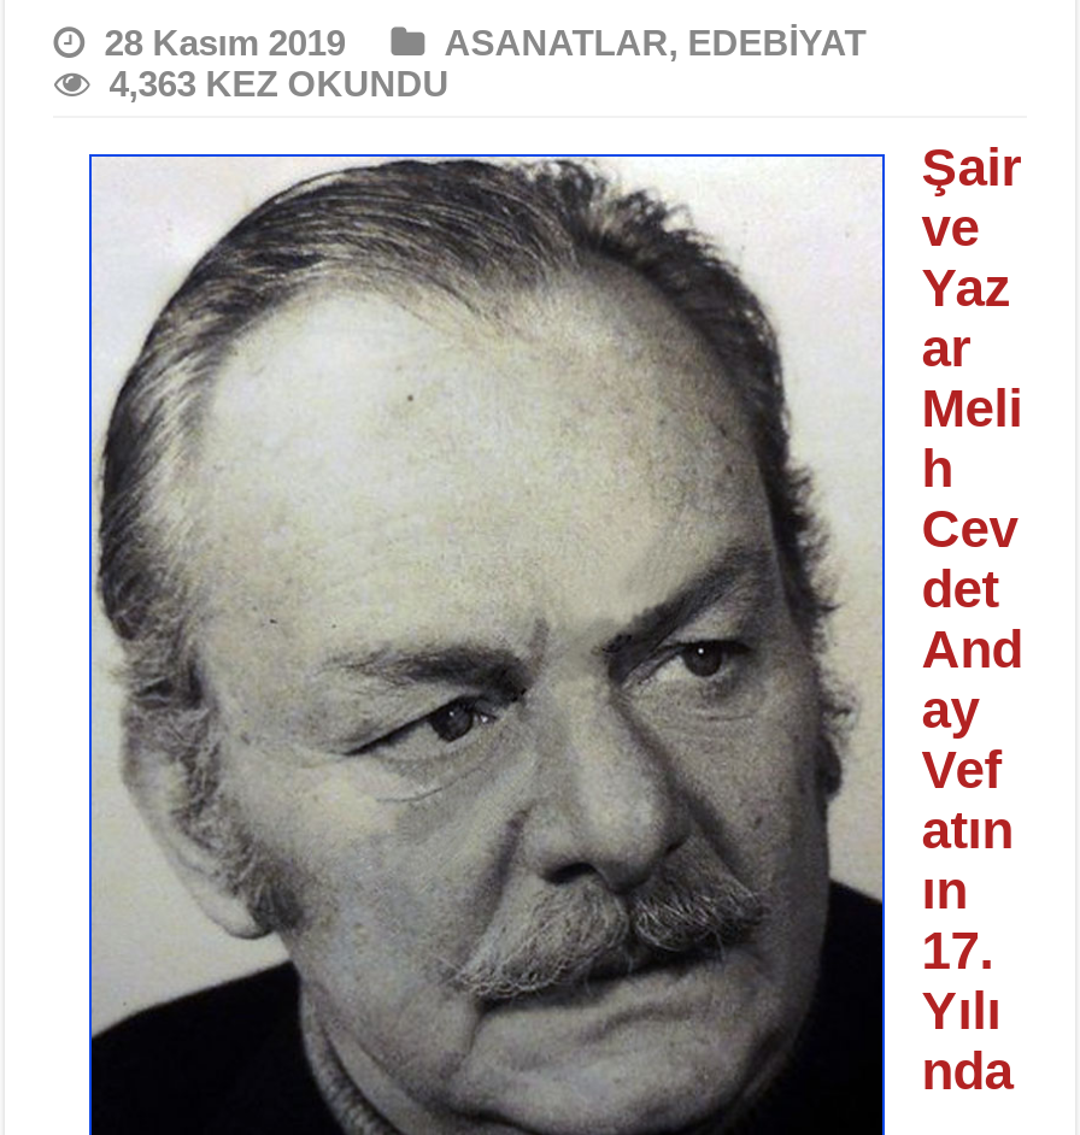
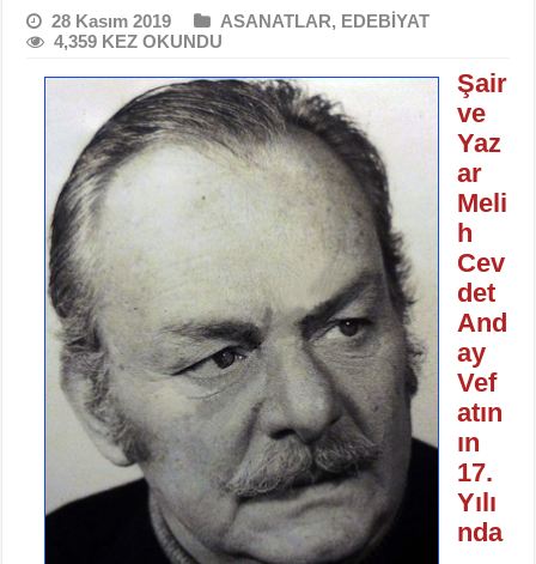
- 4,363 KEZ OKUNDU
+ 4,359 KEZ OKUNDU
